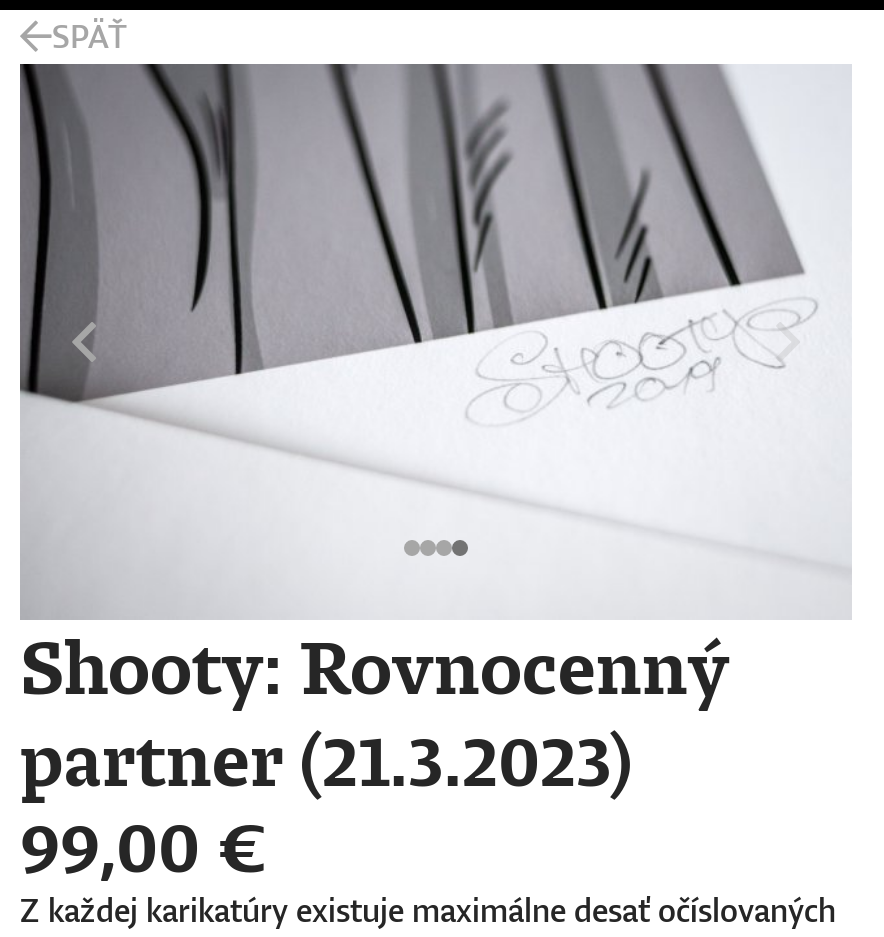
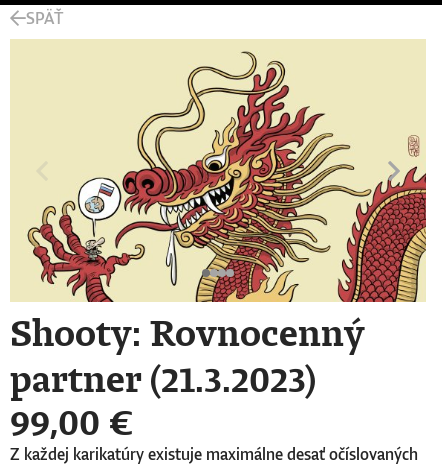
- [image]
+ [image]
